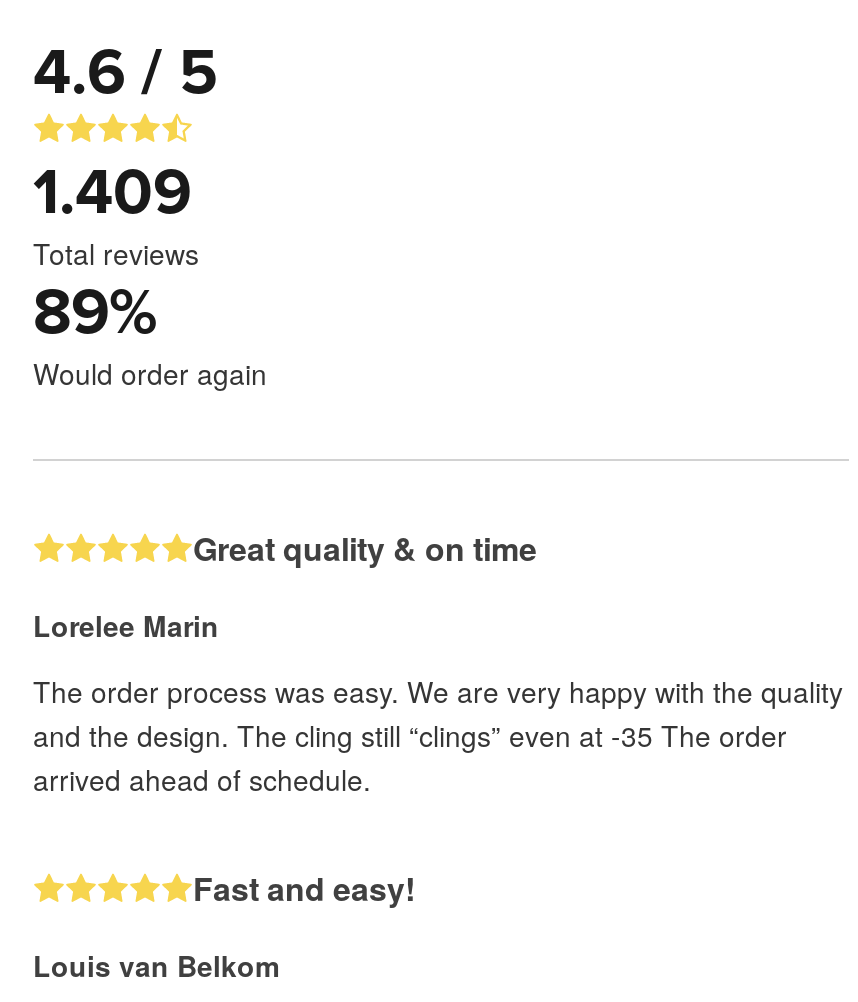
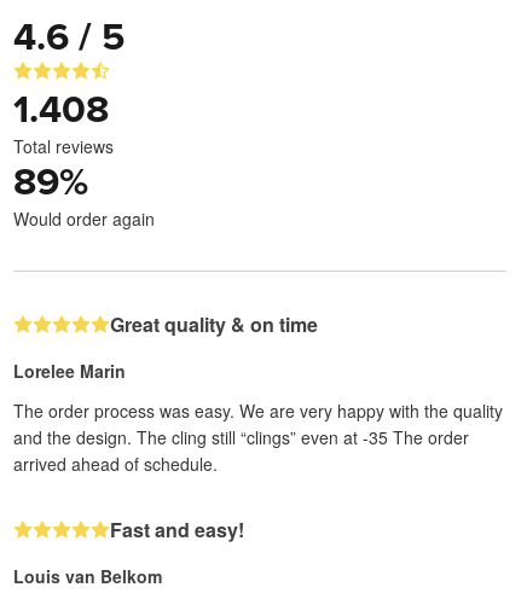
- 1.409
+ 1.408
